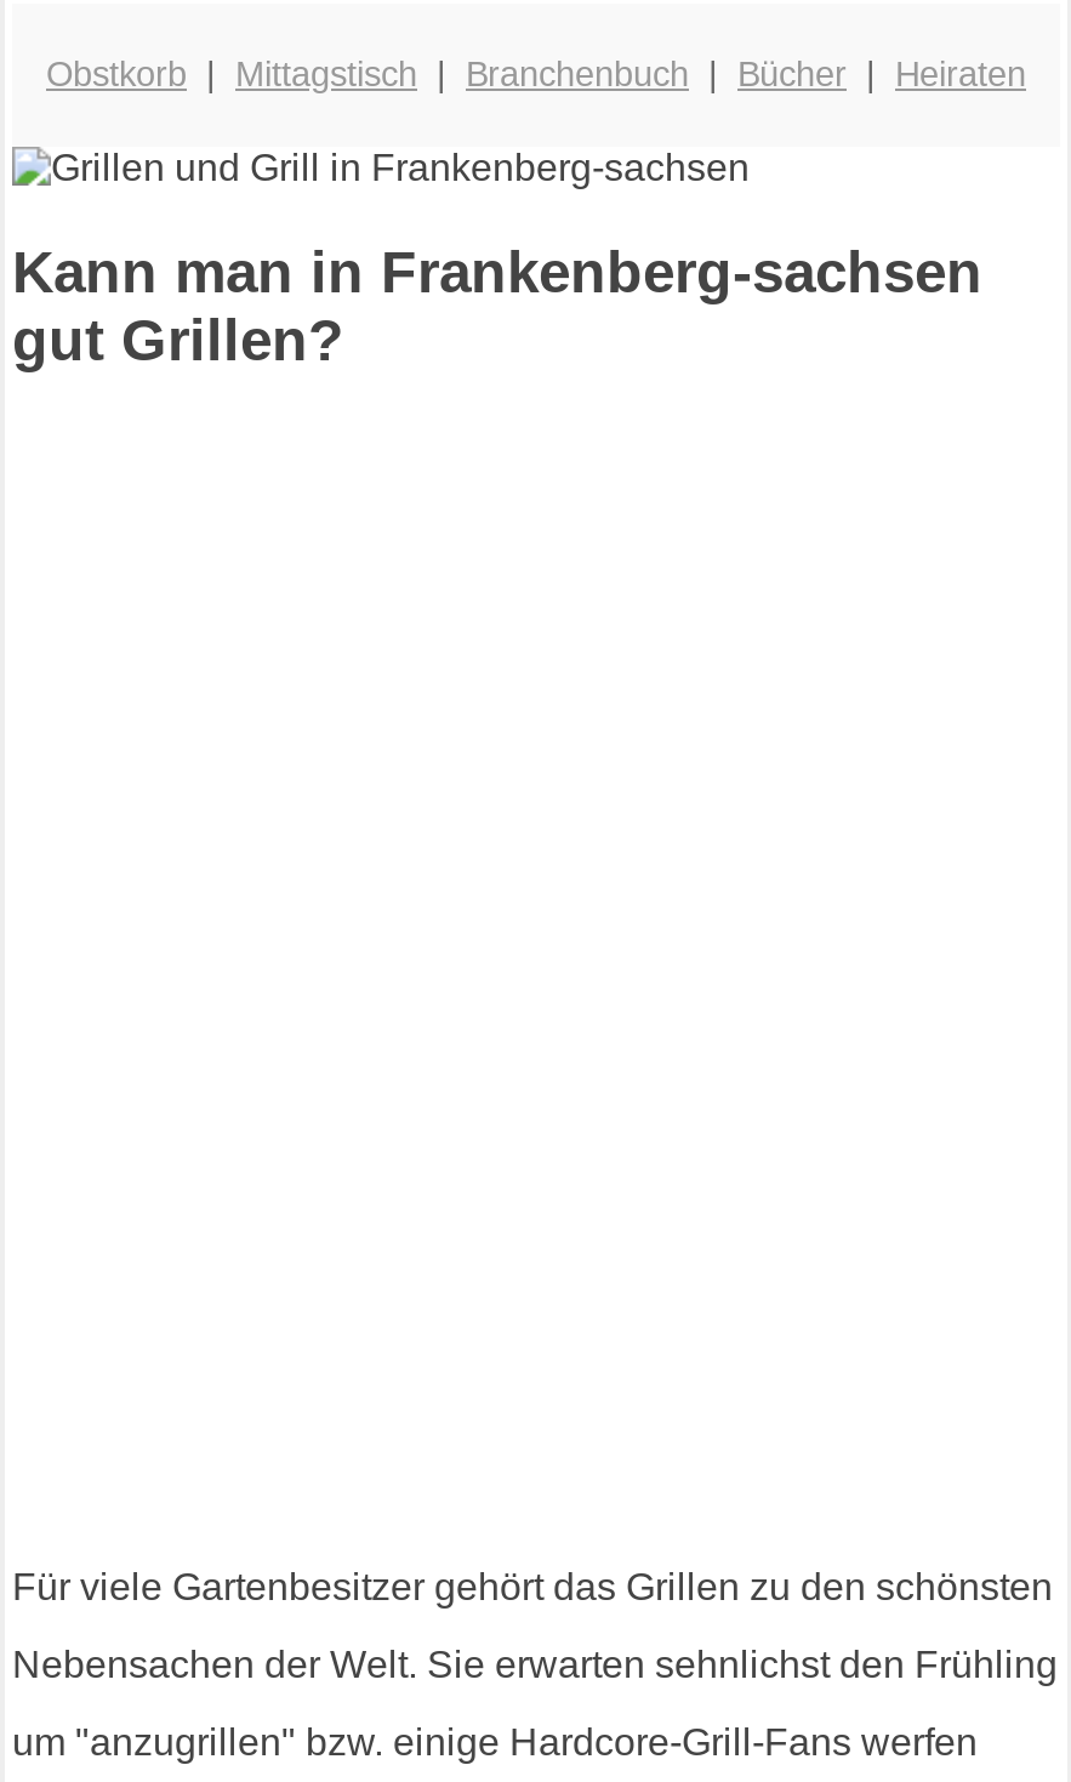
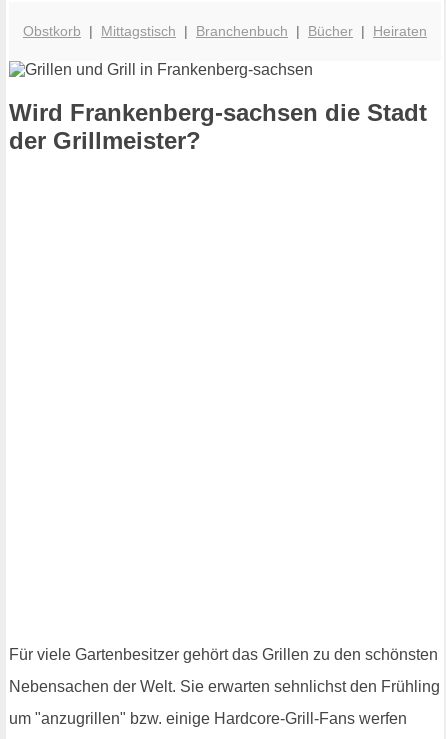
- Kann man in Frankenberg-sachsen
- gut Grillen?
+ Wird Frankenberg-sachsen die Stadt
+ der Grillmeister?
